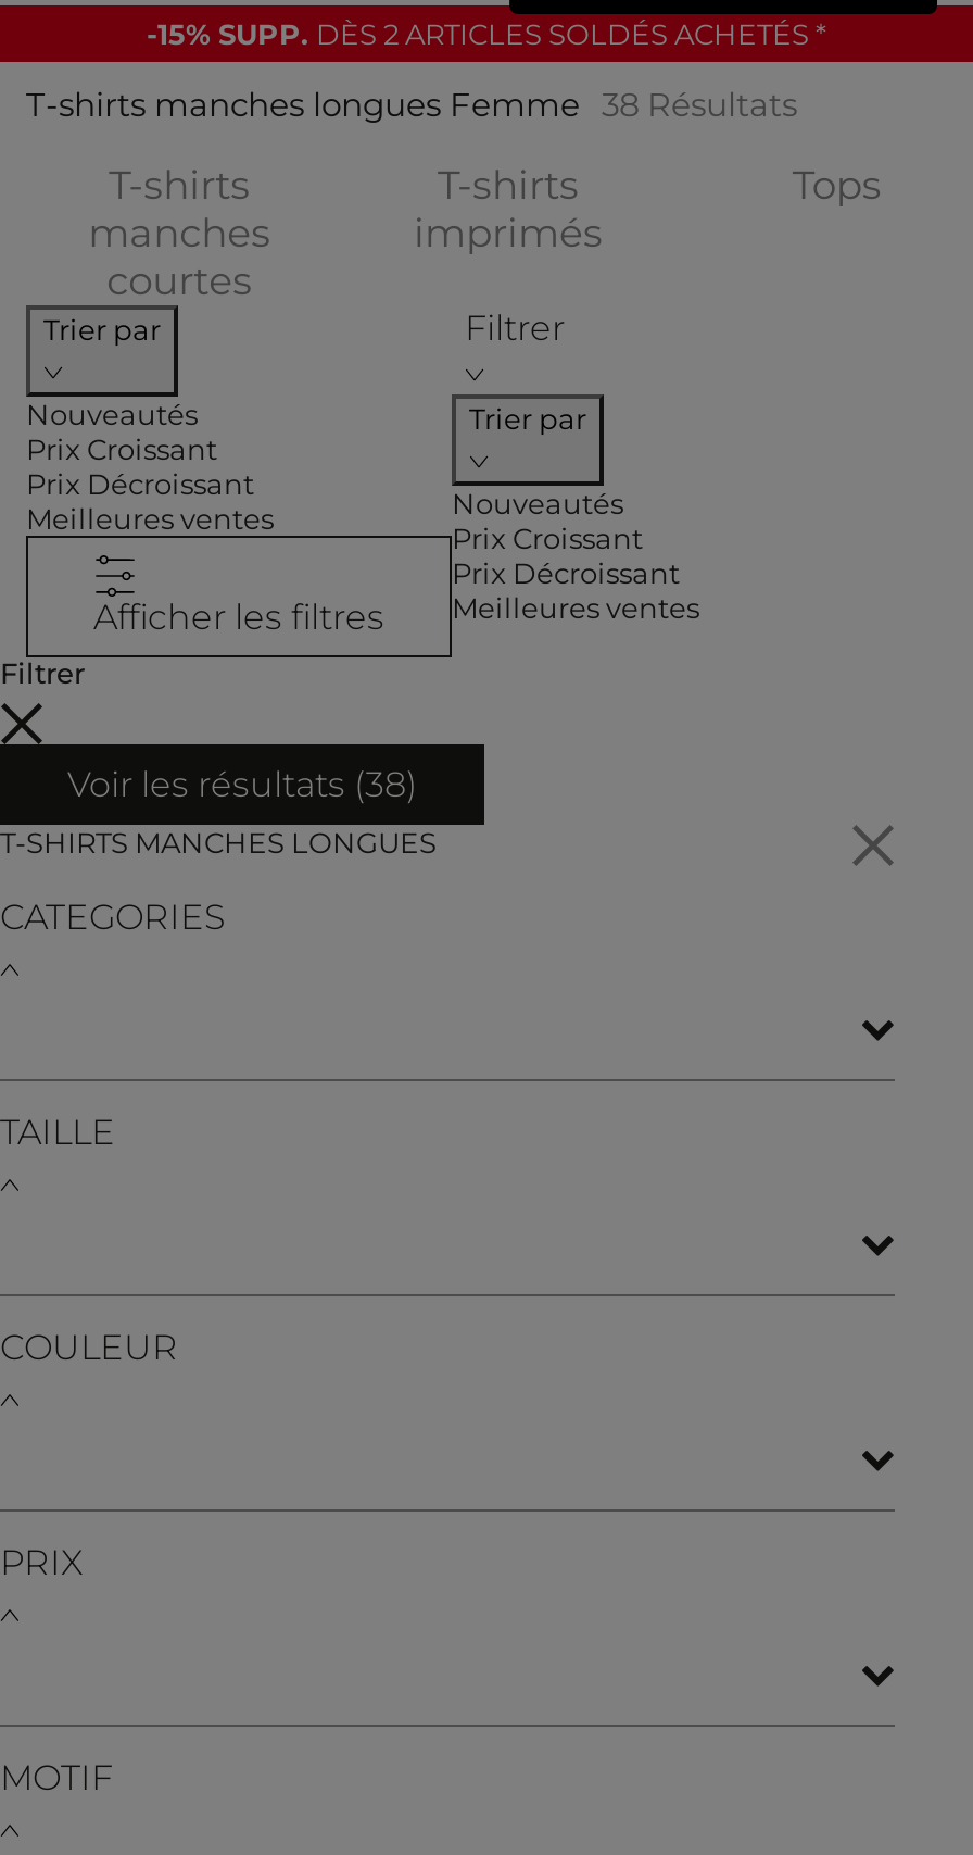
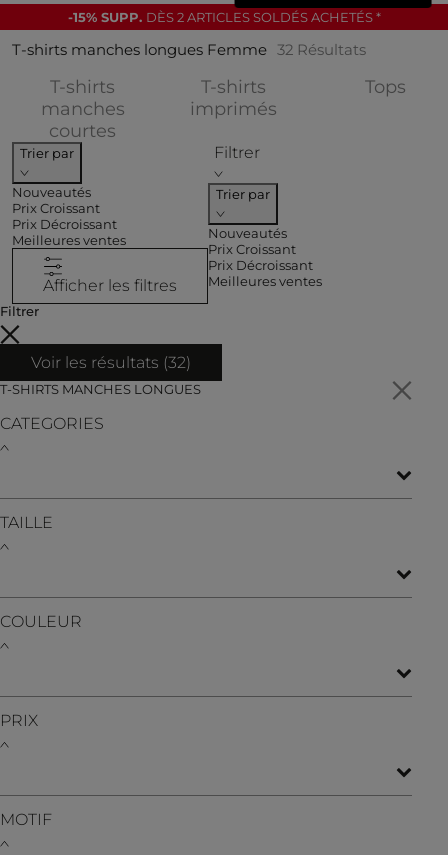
- T-shirts manches longues Femme 38 Résultats
+ T-shirts manches longues Femme 32 Résultats

- Voir les résultats (38)
+ Voir les résultats (32)
